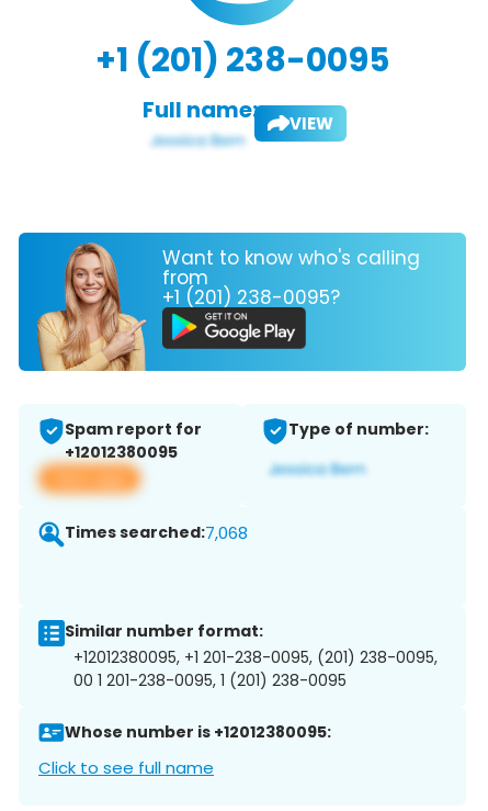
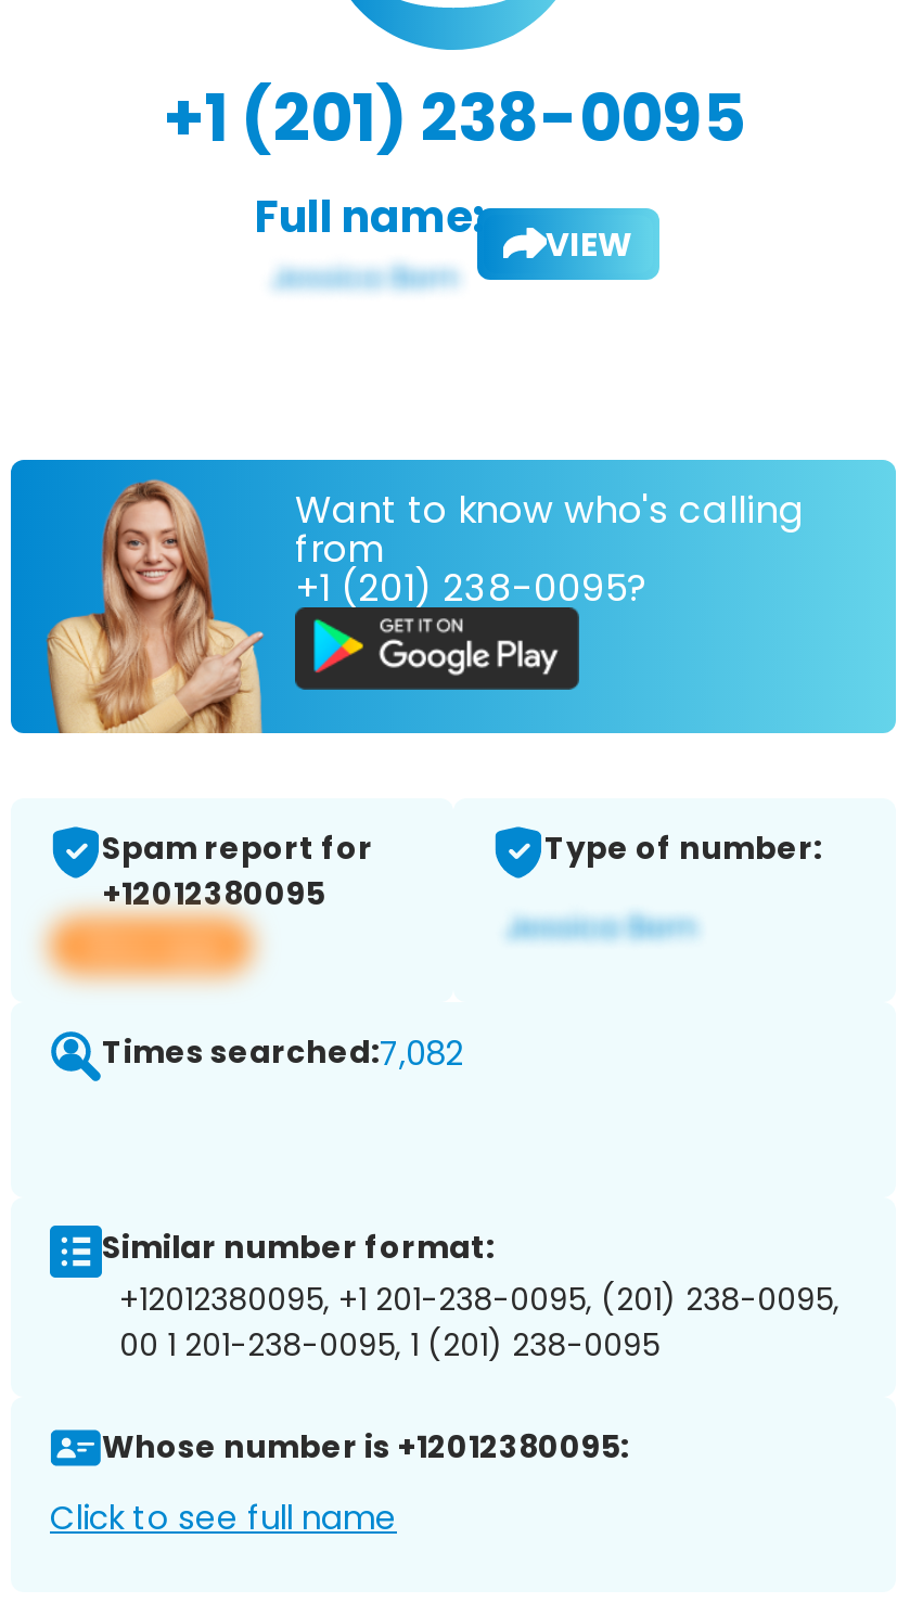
- Times searched:7,068
+ Times searched:7,082
